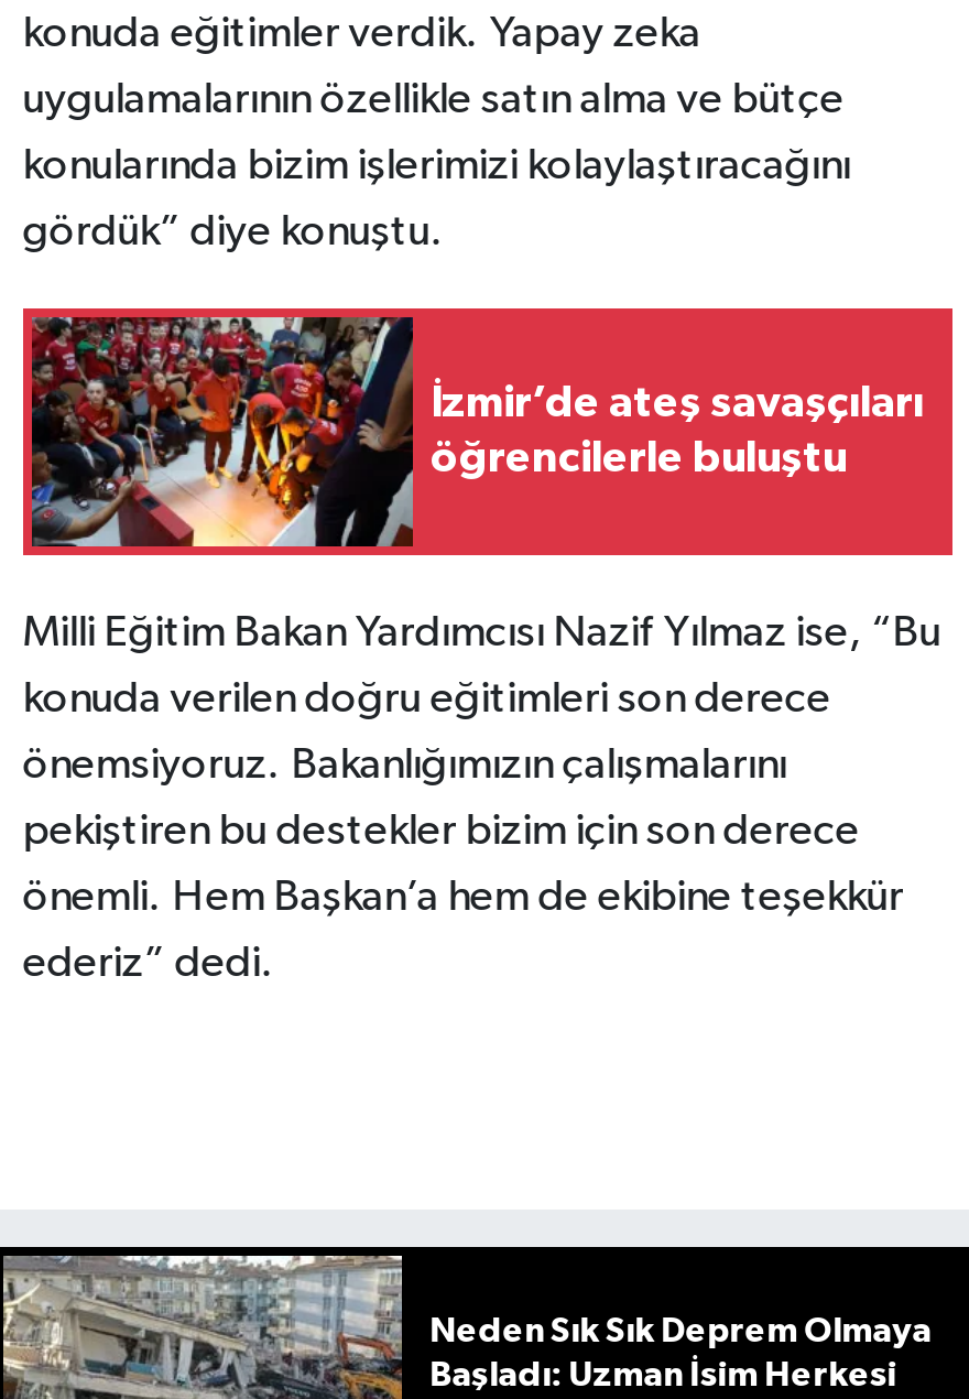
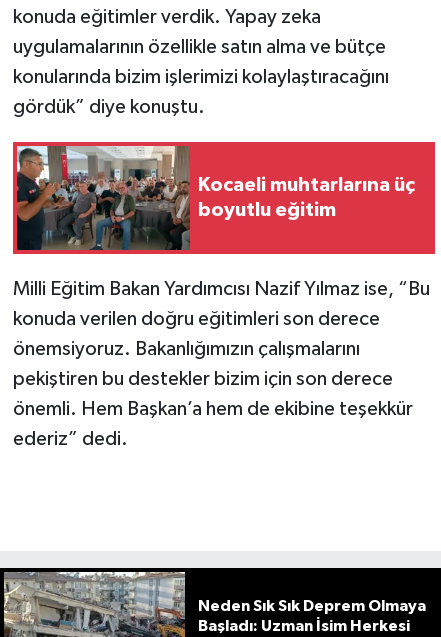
- [image]
- İzmir’de ateş savaşçıları
- öğrencilerle buluştu
+ [image]
+ Kocaeli muhtarlarına üç
+ boyutlu eğitim
